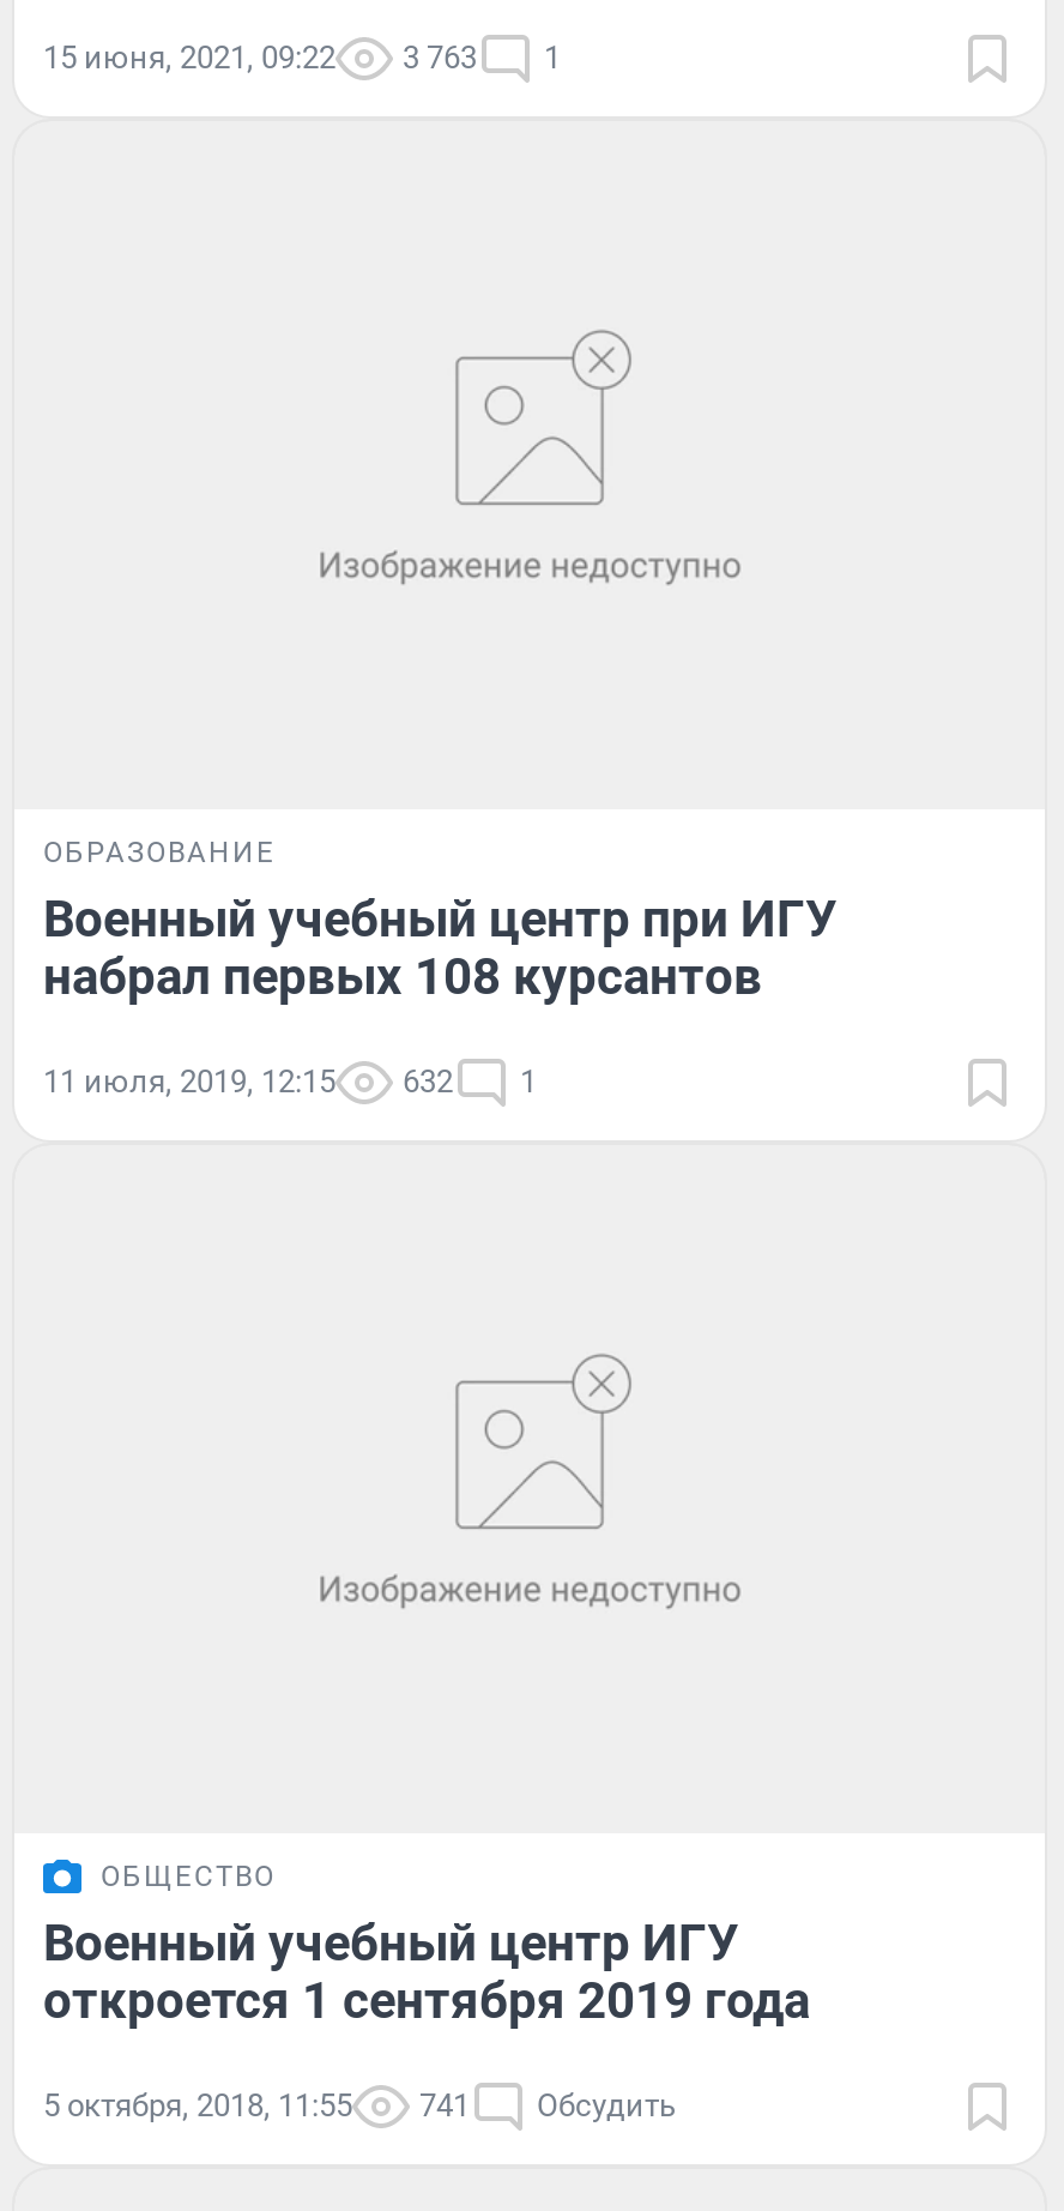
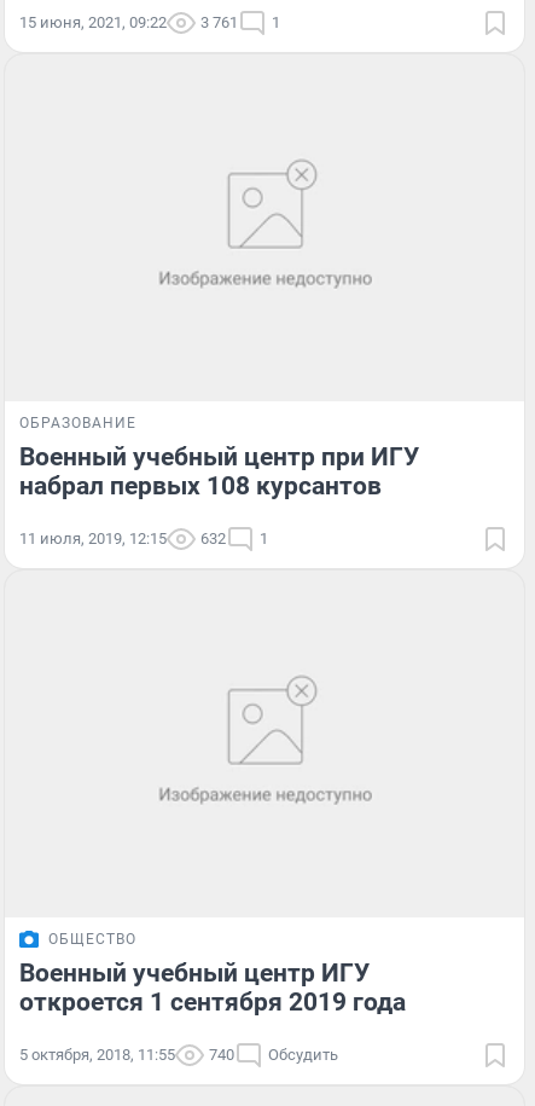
- 15 июня, 2021, 09:22 3 763 1
+ 15 июня, 2021, 09:22 3 761 1

- 5 октября, 2018, 11:55 741 Обсудить
+ 5 октября, 2018, 11:55 740 Обсудить
